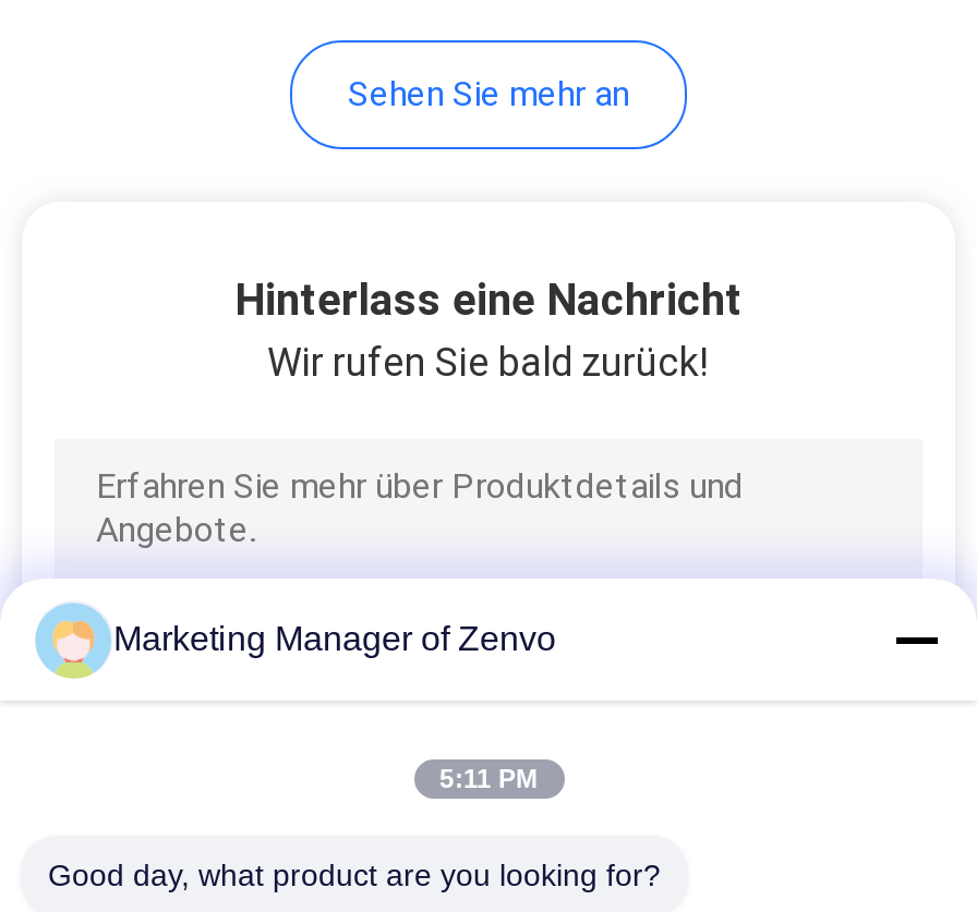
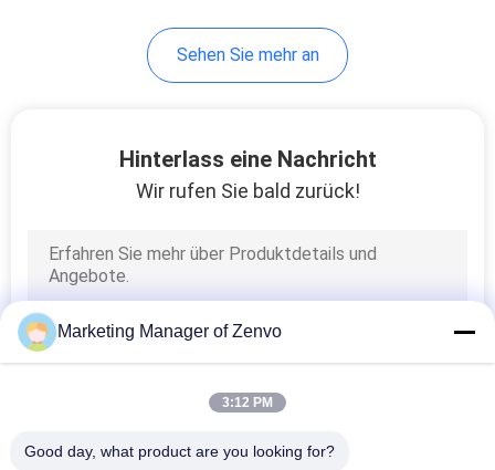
- 5:11 PM
+ 3:12 PM
